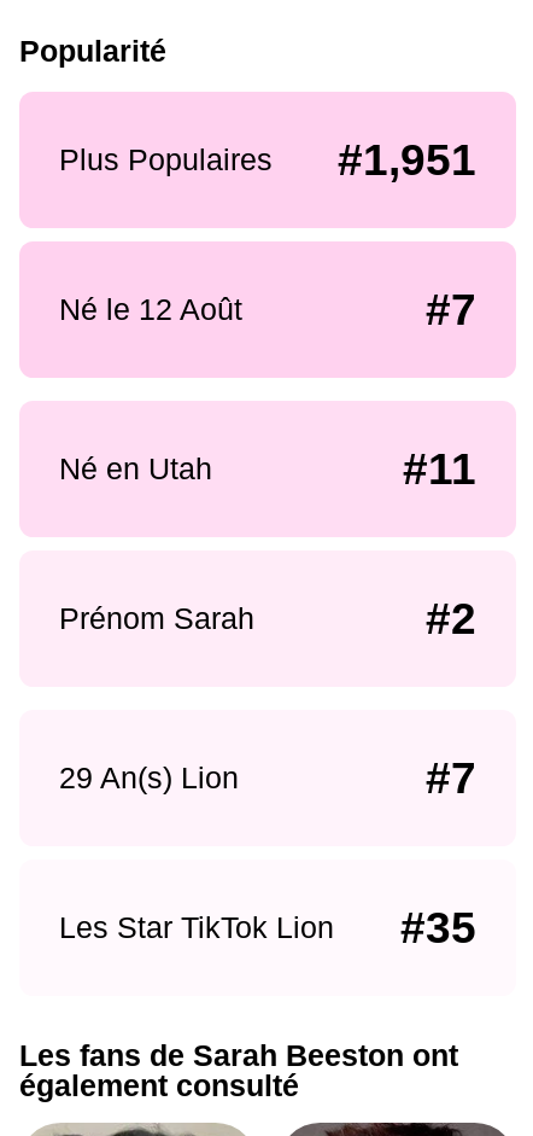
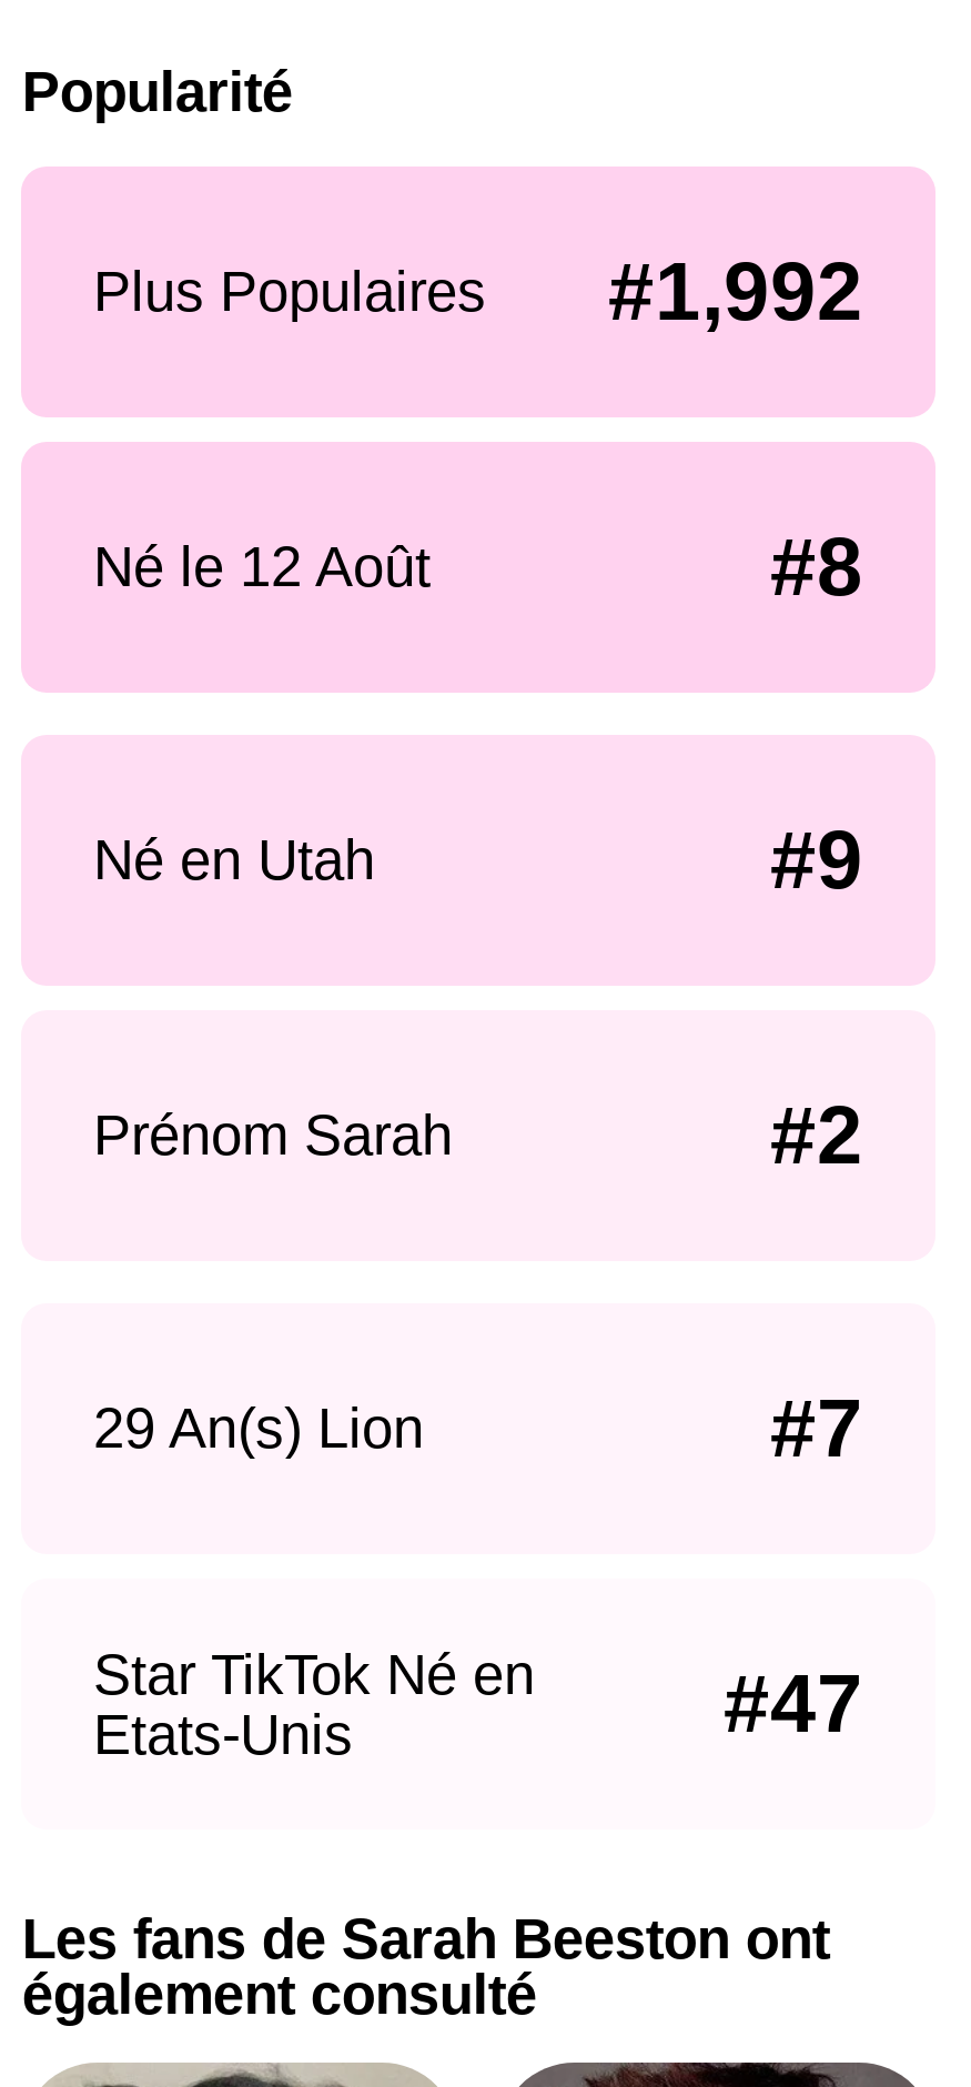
- Plus Populaires #1,951
+ Plus Populaires #1,992

- #7
+ #8

- #11
+ #9

- Les Star TikTok Lion
- #35
+ Star TikTok Né en
+ Etats-Unis
+ #47
